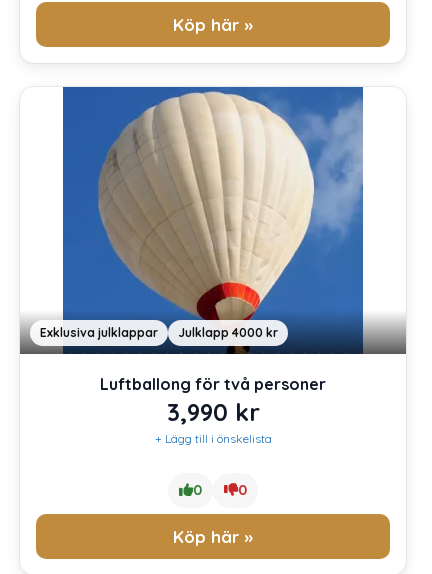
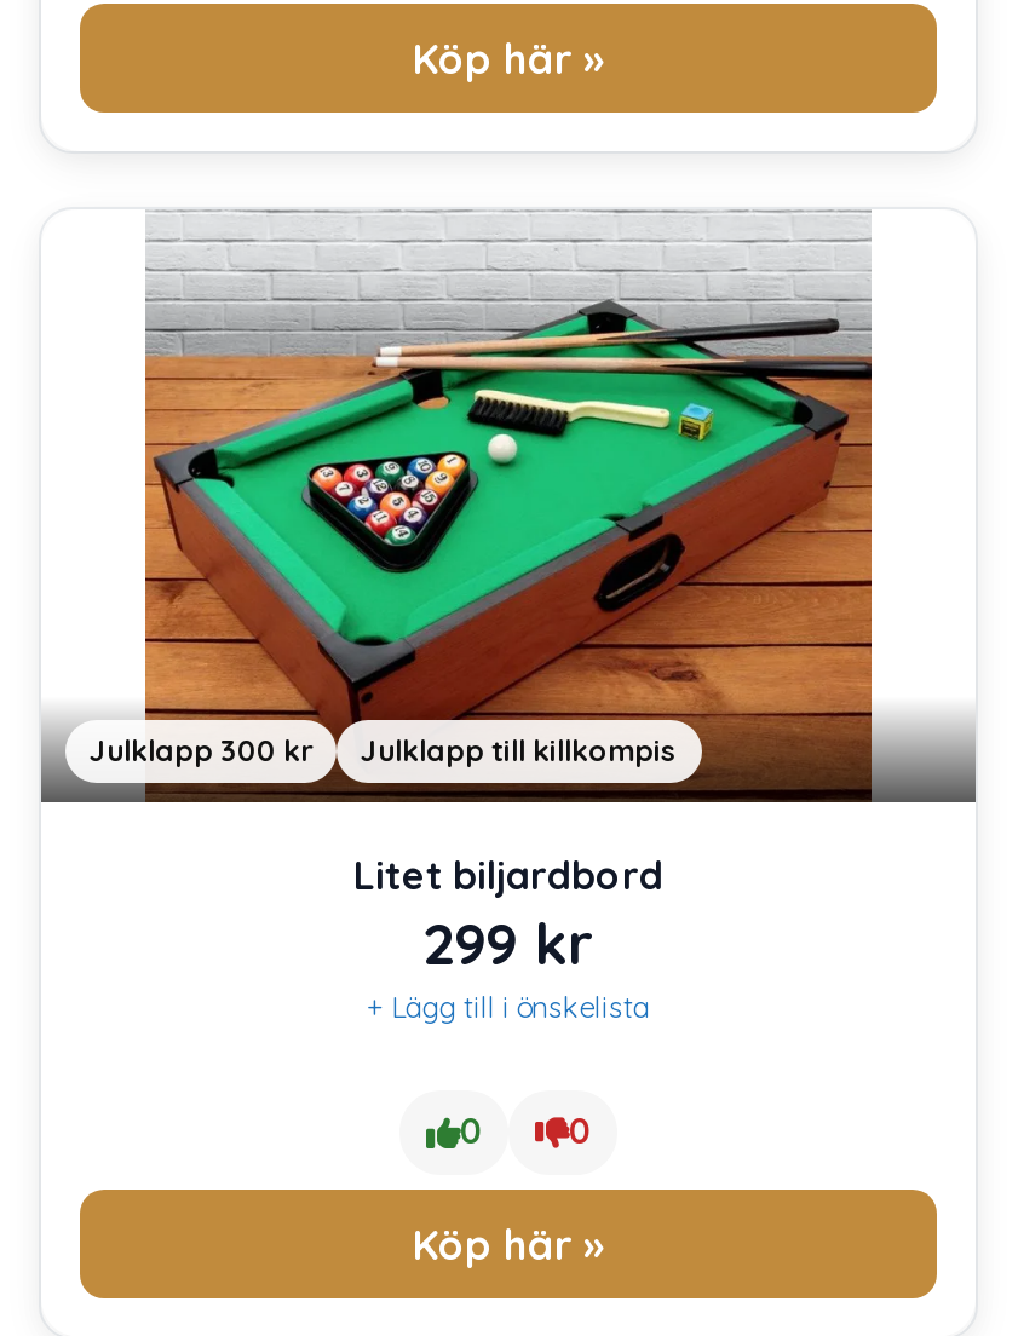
- [image]
- Exklusiva julklappar
- Julklapp 4000 kr
+ [image]
+ Julklapp 300 kr
+ Julklapp till killkompis

- Luftballong för två personer
- 3,990 kr
+ Litet biljardbord
+ 299 kr
